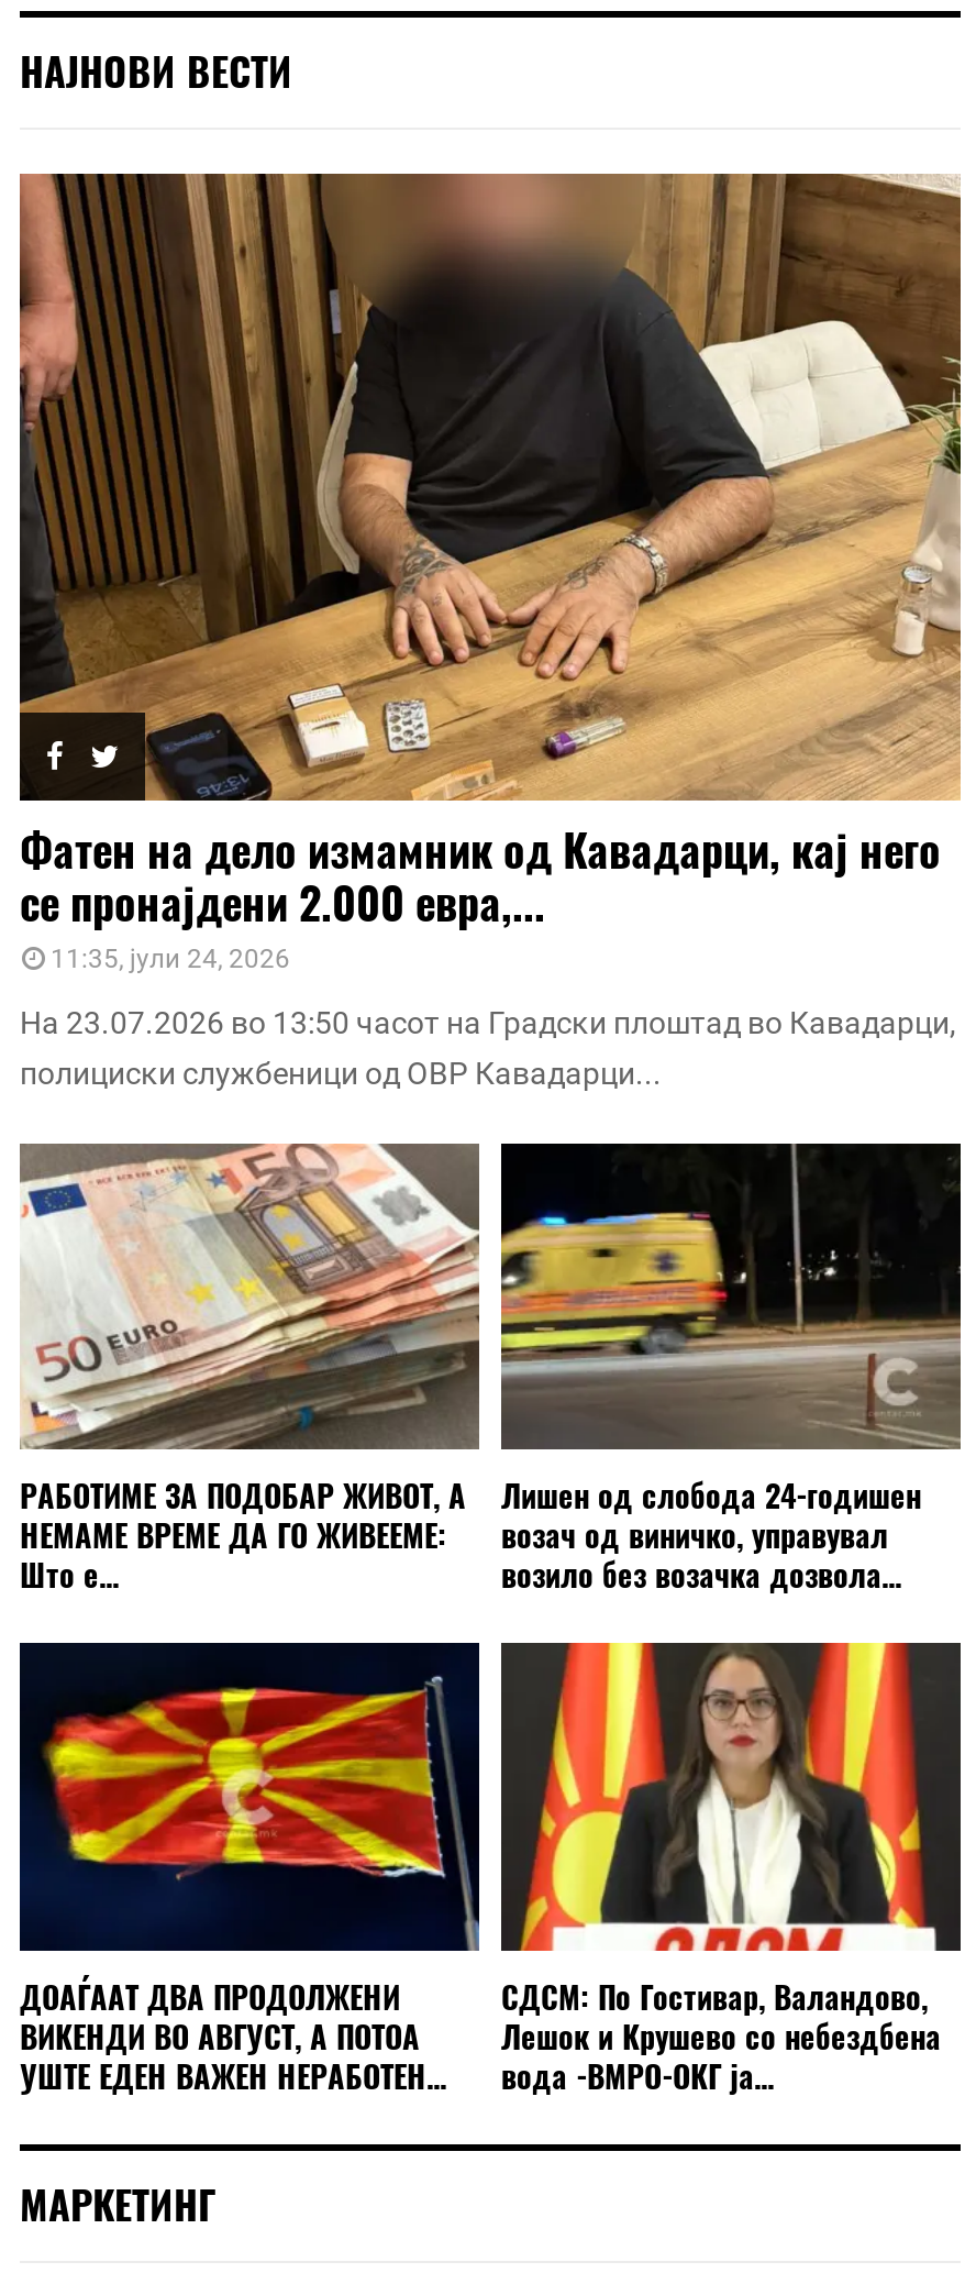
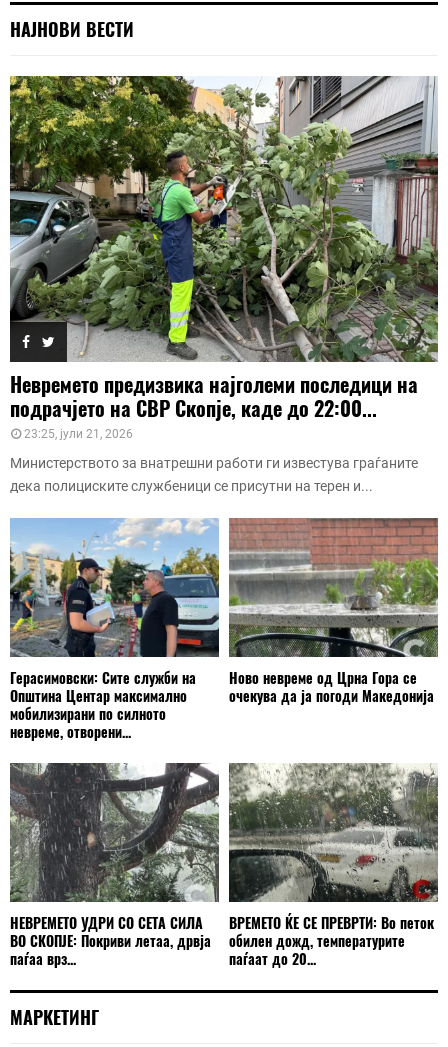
- [image]
- Фатен на дело измамник од Кавадарци, кај него
- се пронајдени 2.000 евра,...
- 11:35, јули 24, 2026
+ [image]
+ Невремето предизвика најголеми последици на
+ подрачјето на СВР Скопје, каде до 22:00...
+ 23:25, јули 21, 2026

- На 23.07.2026 во 13:50 часот на Градски плоштад во Кавадарци,
- полициски службеници од ОВР Кавадарци...
+ Министерството за внатрешни работи ги известува граѓаните
+ дека полициските службеници се присутни на терен и...

- [image]
- РАБОТИМЕ ЗА ПОДОБАР ЖИВОТ, А
- НЕМАМЕ ВРЕМЕ ДА ГО ЖИВЕЕМЕ:
- Што е...
+ [image]
+ Герасимовски: Сите служби на
+ Општина Центар максимално
+ мобилизирани по силното
+ невреме, отворени...

- [image]
- Лишен од слобода 24-годишен
- возач од виничко, управувал
- возило без возачка дозвола...
+ [image]
+ Ново невреме од Црна Гора се
+ очекува да ја погоди Македонија

- [image]
- ДОАЃААТ ДВА ПРОДОЛЖЕНИ
- ВИКЕНДИ ВО АВГУСТ, А ПОТОА
- УШТЕ ЕДЕН ВАЖЕН НЕРАБОТЕН...
+ [image]
+ НЕВРЕМЕТО УДРИ СО СЕТА СИЛА
+ ВО СКОПЈЕ: Покриви летаа, дрвја
+ паѓаа врз...

- [image]
- СДСМ: По Гостивар, Валандово,
- Лешок и Крушево со небездбена
- вода -ВМРО-ОКГ ја...
+ [image]
+ ВРЕМЕТО ЌЕ СЕ ПРЕВРТИ: Во петок
+ обилен дожд, температурите
+ паѓаат до 20...
